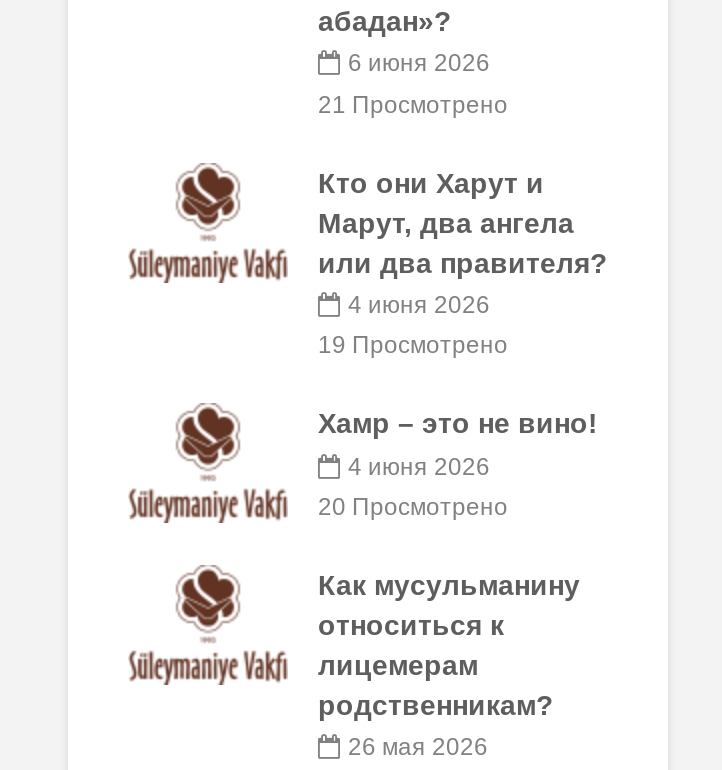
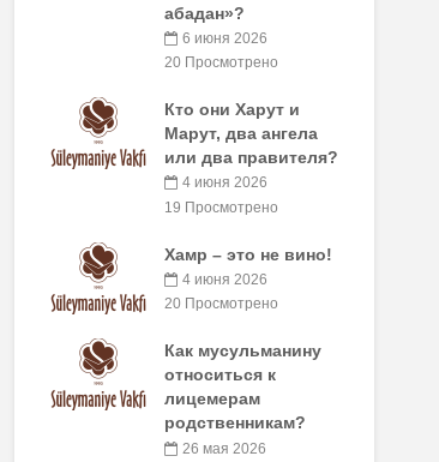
- 21 Просмотрено
+ 20 Просмотрено
